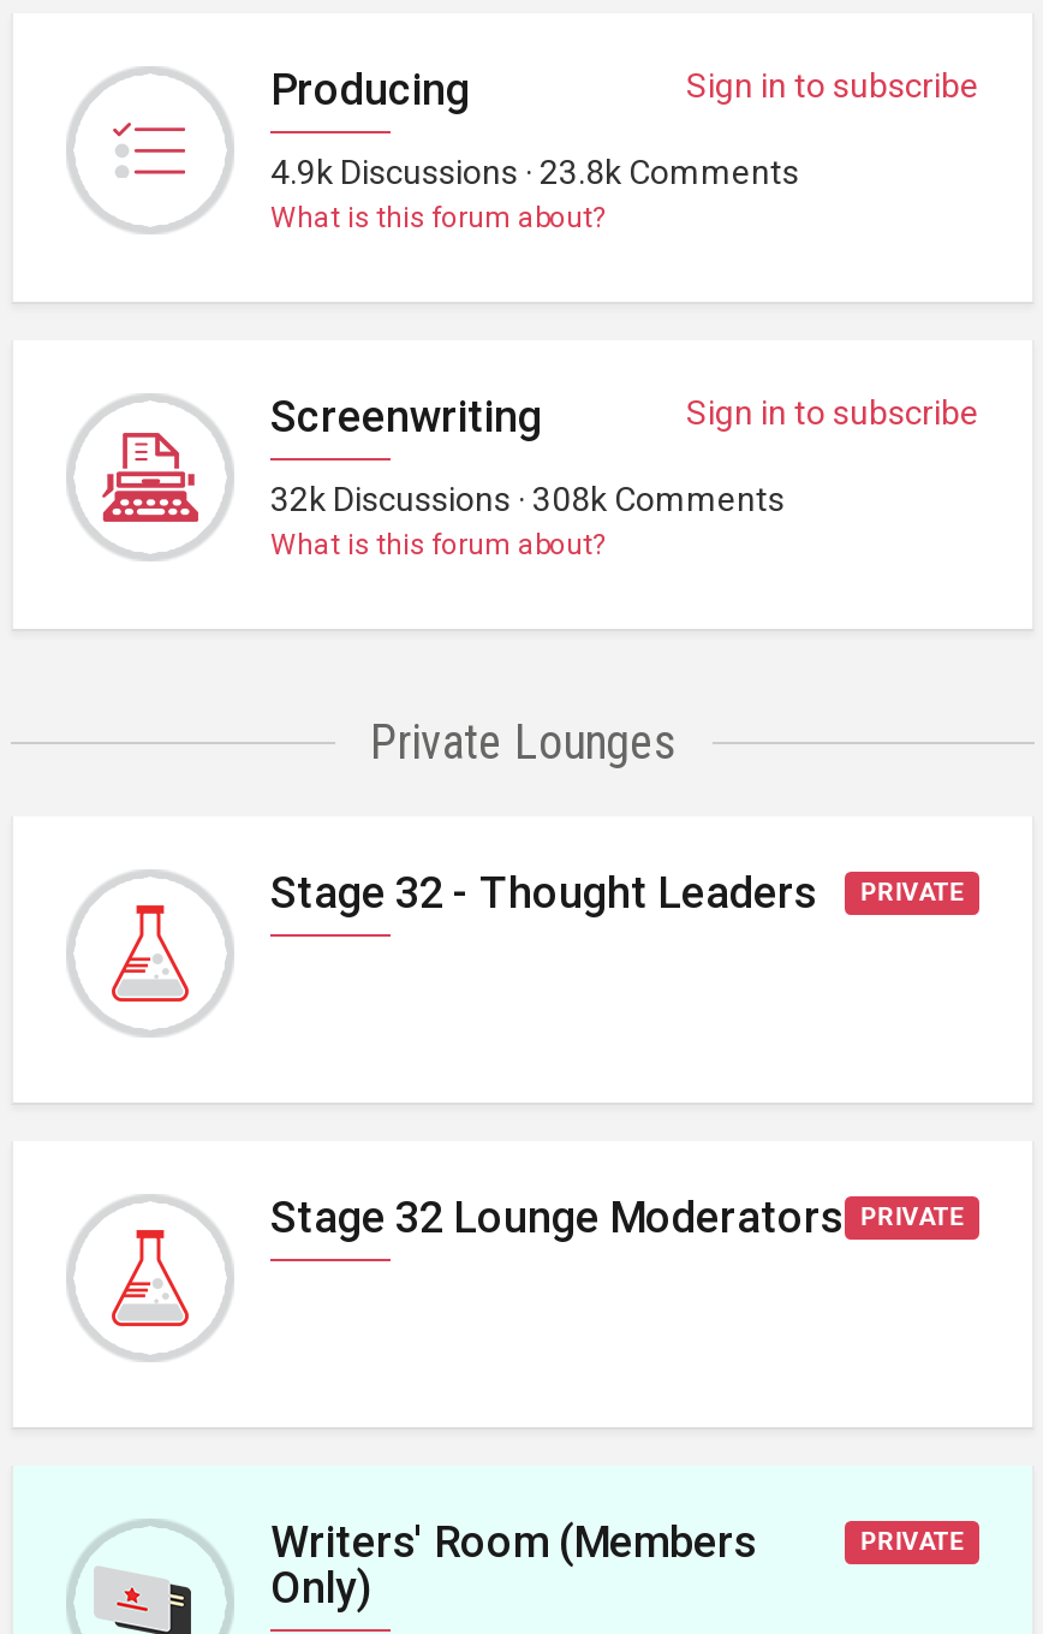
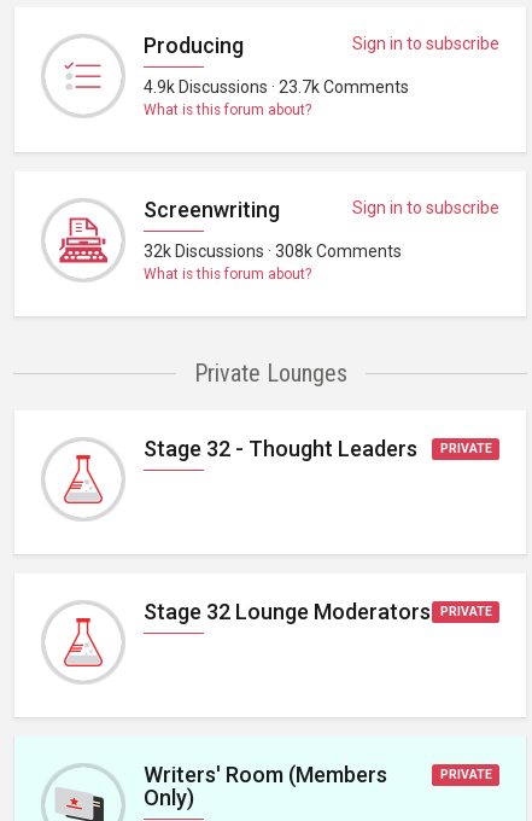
- 4.9k Discussions · 23.8k Comments
+ 4.9k Discussions · 23.7k Comments
